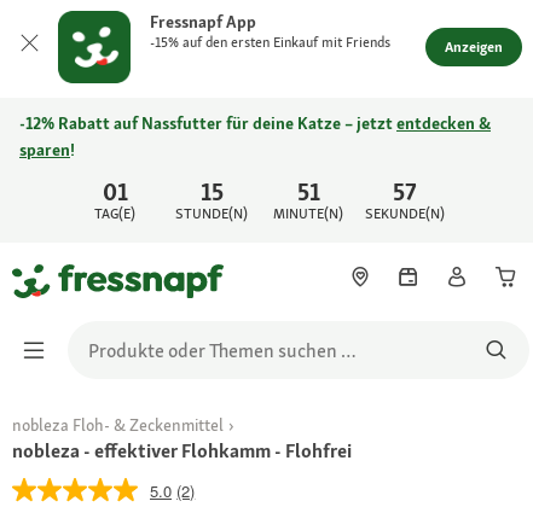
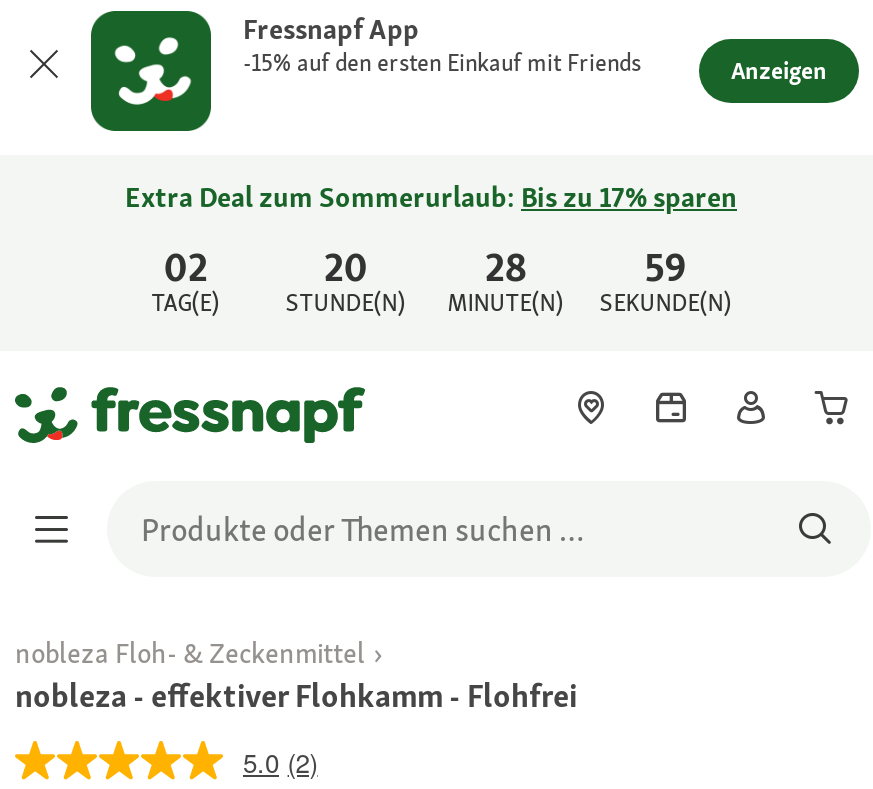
- -12% Rabatt auf Nassfutter für deine Katze – jetzt entdecken &
- sparen!
+ Extra Deal zum Sommerurlaub: Bis zu 17% sparen

- 01
+ 02

- 15
+ 20

- 51
+ 28

- 57
+ 59
